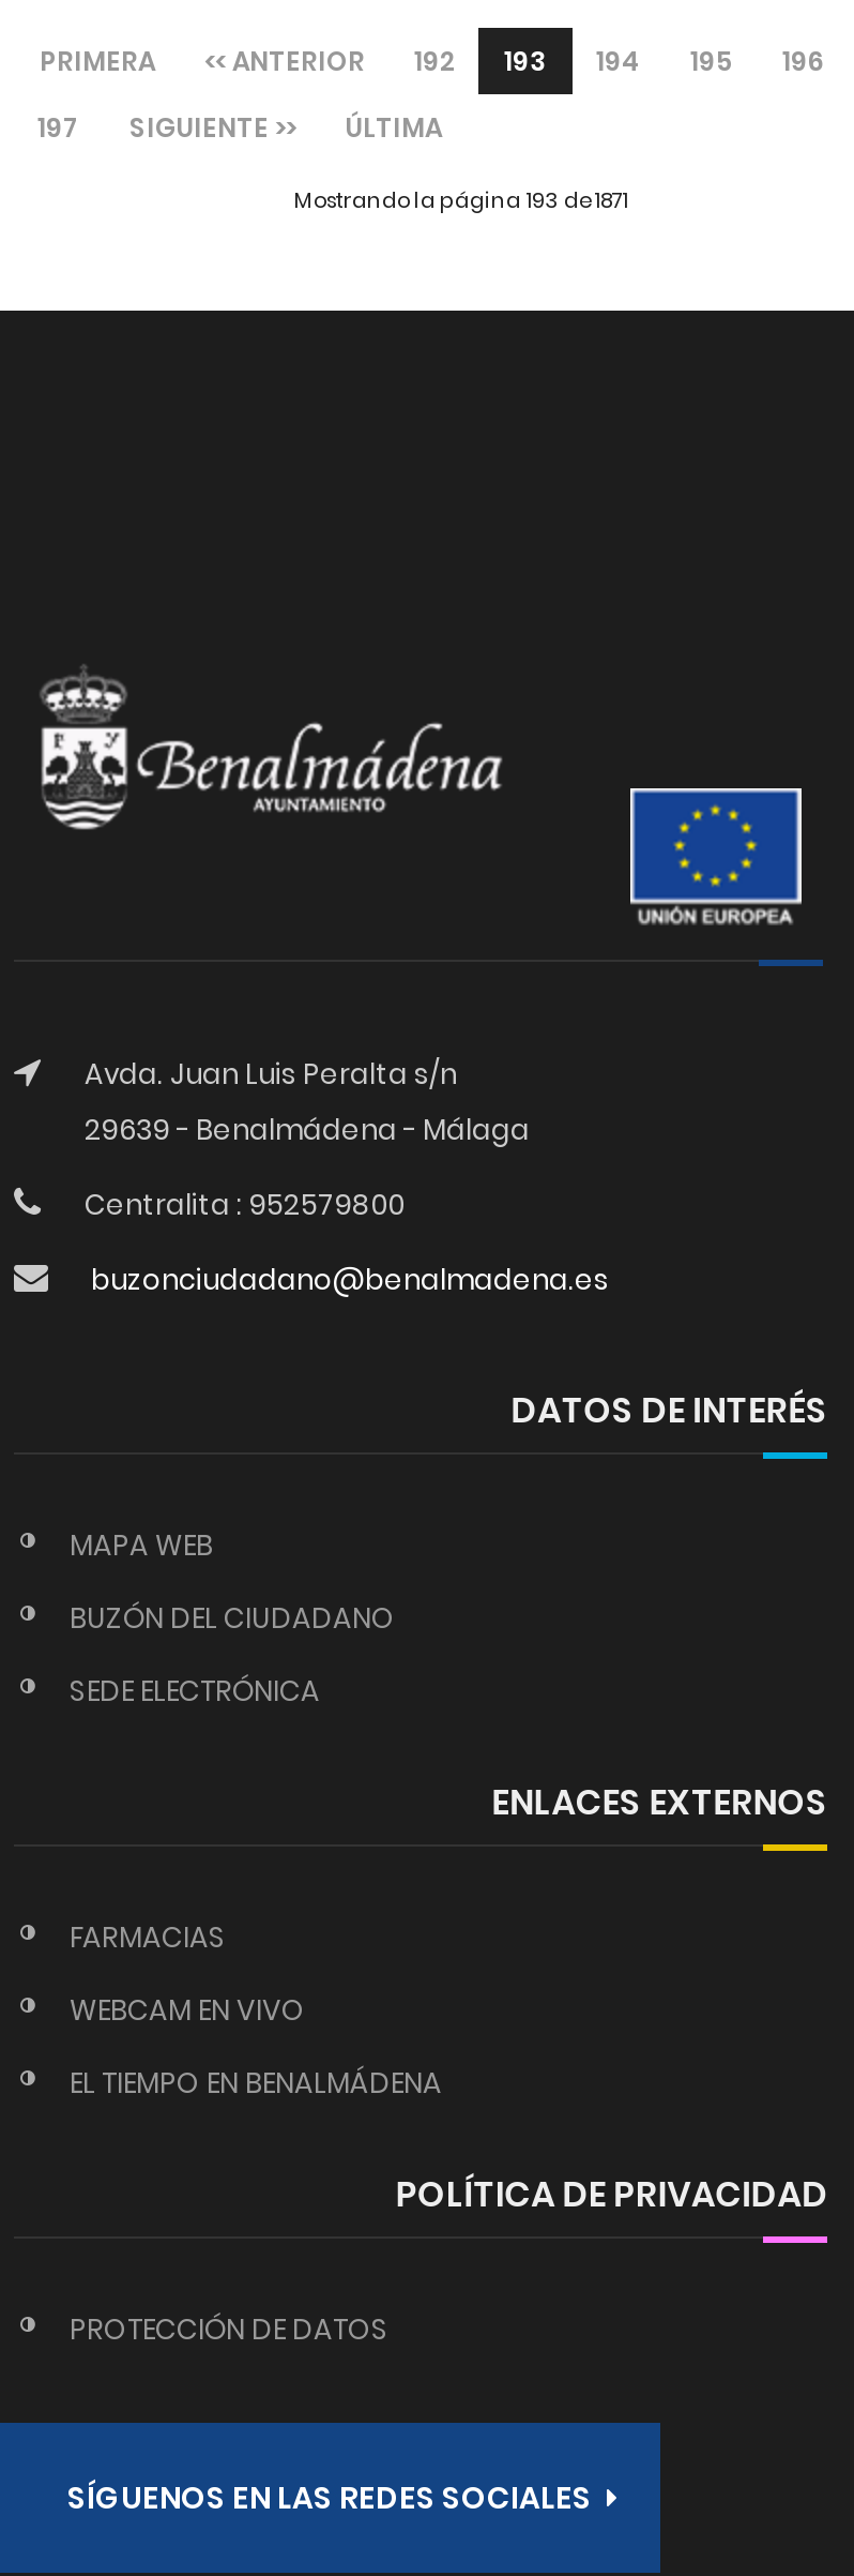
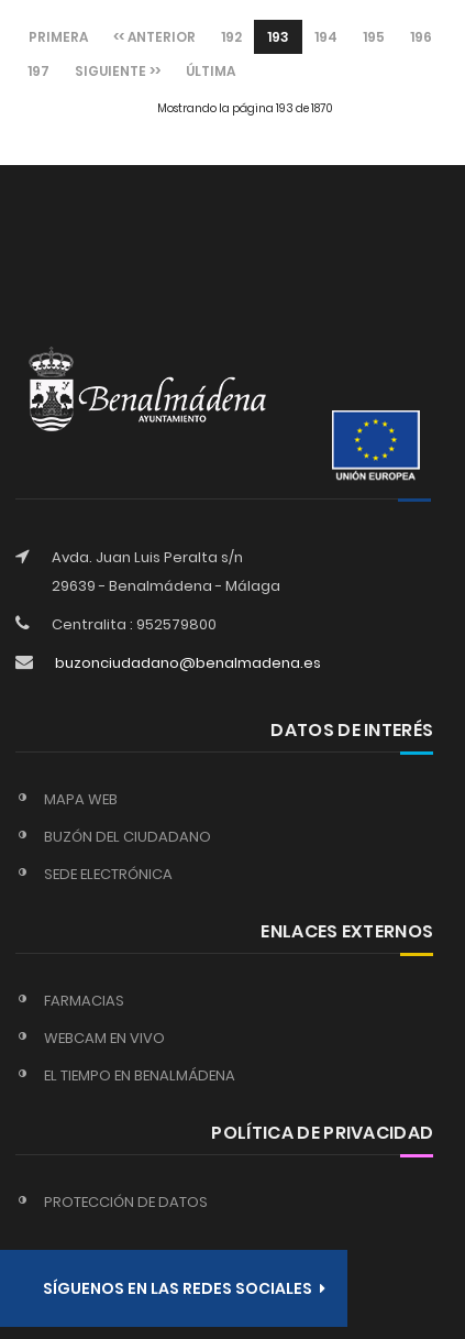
- Mostrando la página 193 de 1871
+ Mostrando la página 193 de 1870
